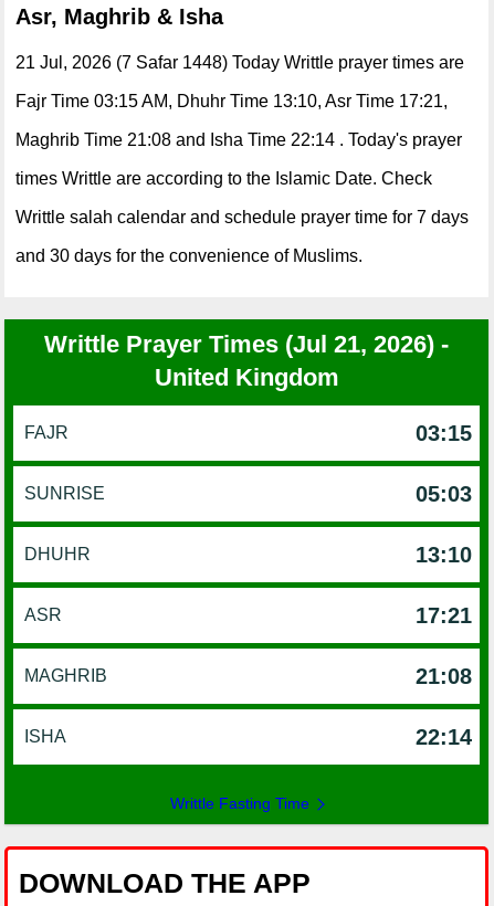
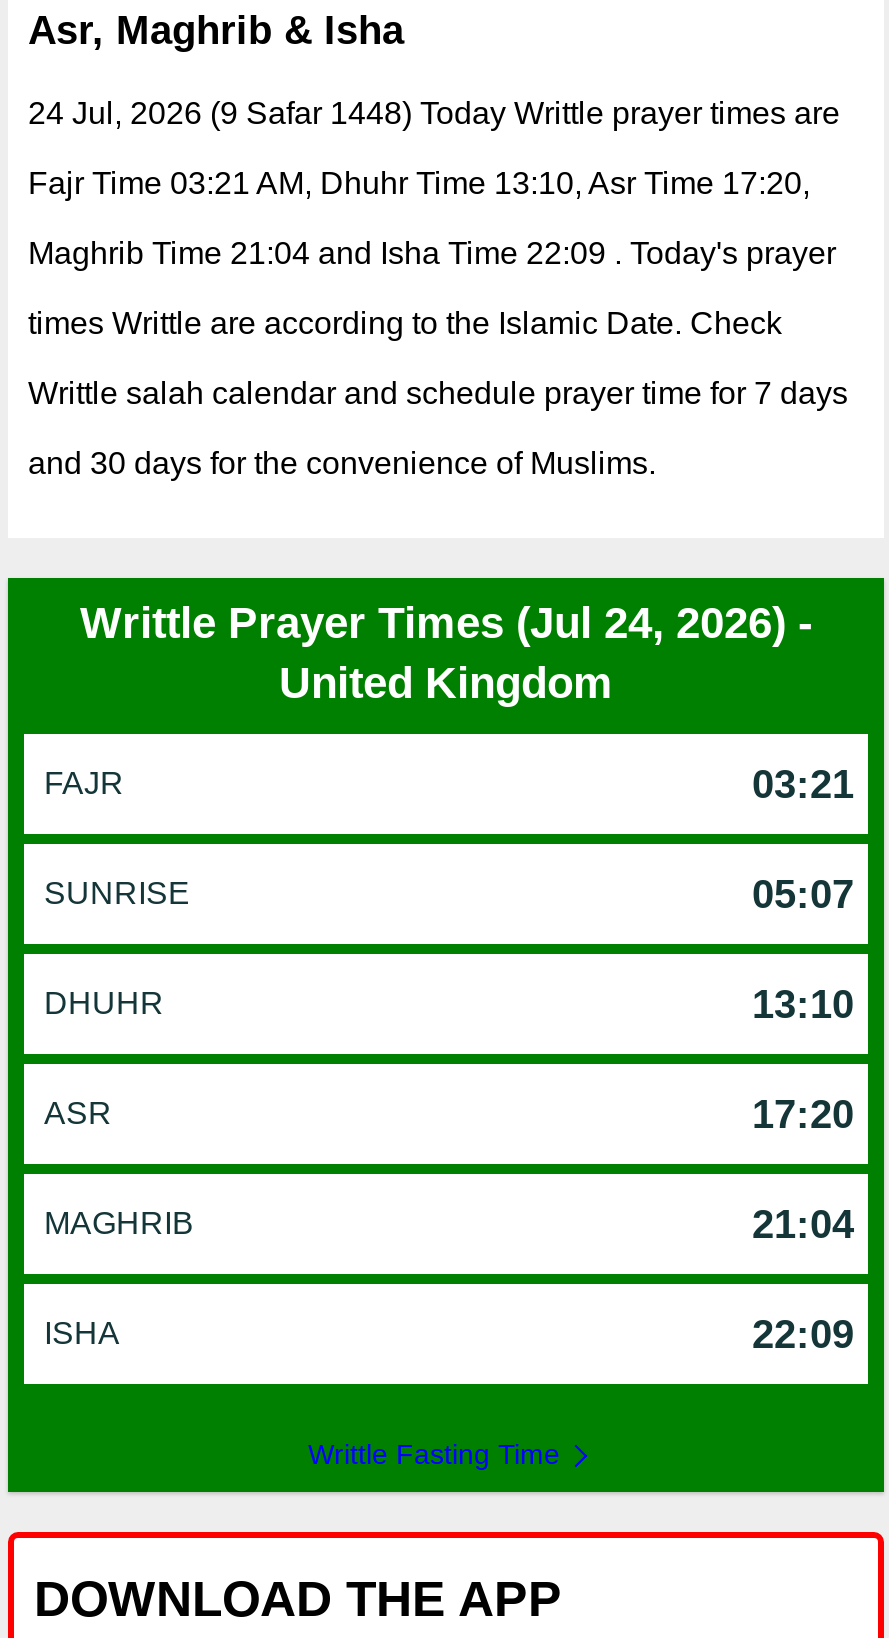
- 21 Jul, 2026 (7 Safar 1448) Today Writtle prayer times are
+ 24 Jul, 2026 (9 Safar 1448) Today Writtle prayer times are

- Fajr Time 03:15 AM, Dhuhr Time 13:10, Asr Time 17:21,
+ Fajr Time 03:21 AM, Dhuhr Time 13:10, Asr Time 17:20,

- Maghrib Time 21:08 and Isha Time 22:14 . Today's prayer
+ Maghrib Time 21:04 and Isha Time 22:09 . Today's prayer

- Writtle Prayer Times (Jul 21, 2026) -
+ Writtle Prayer Times (Jul 24, 2026) -

- 03:15
+ 03:21

- 05:03
+ 05:07

- 17:21
+ 17:20

- 21:08
+ 21:04

- 22:14
+ 22:09
